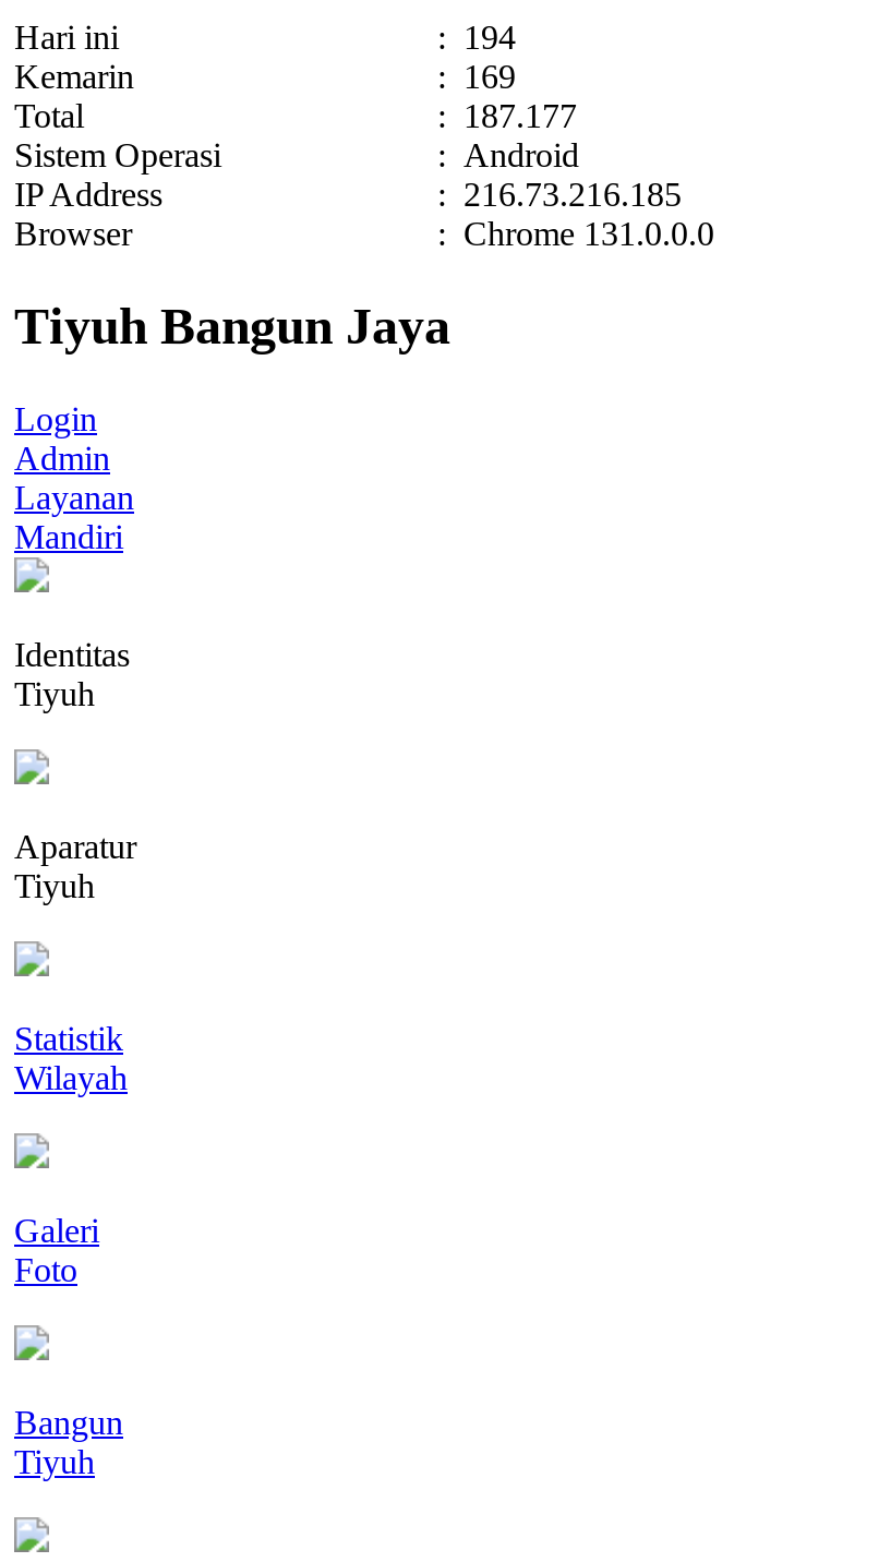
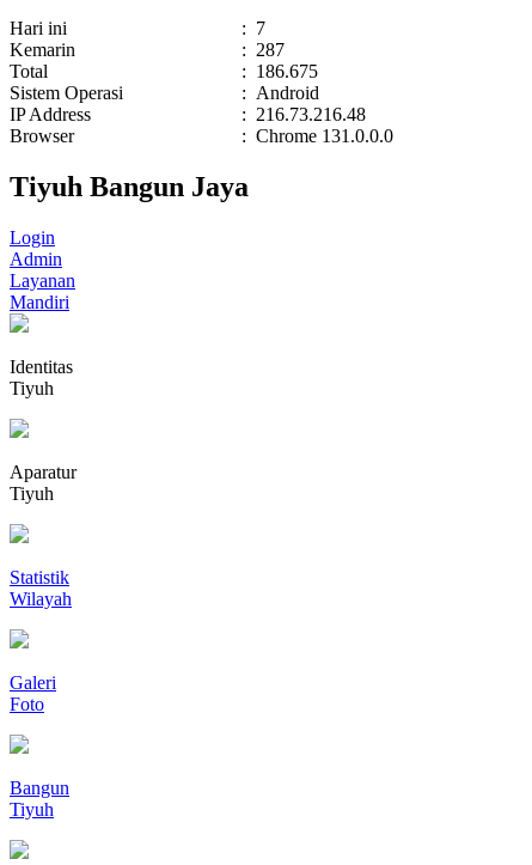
- : 194
+ : 7

- : 169
+ : 287

- : 187.177
+ : 186.675

- : 216.73.216.185
+ : 216.73.216.48
